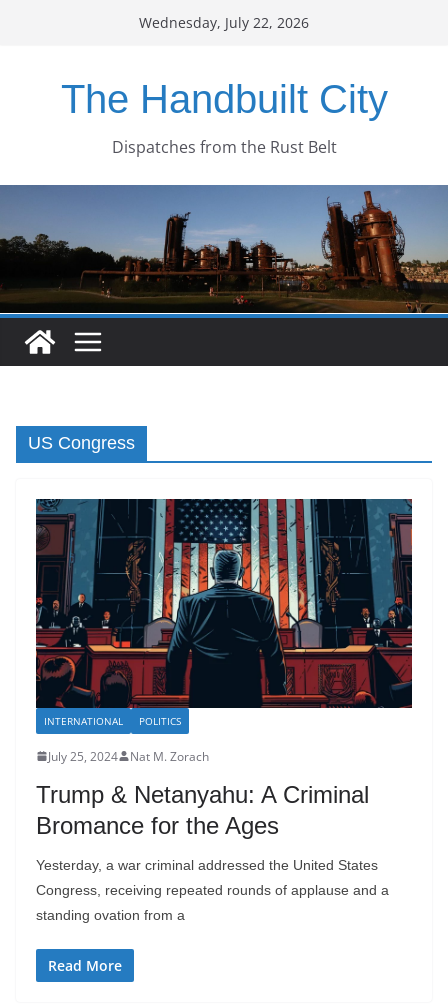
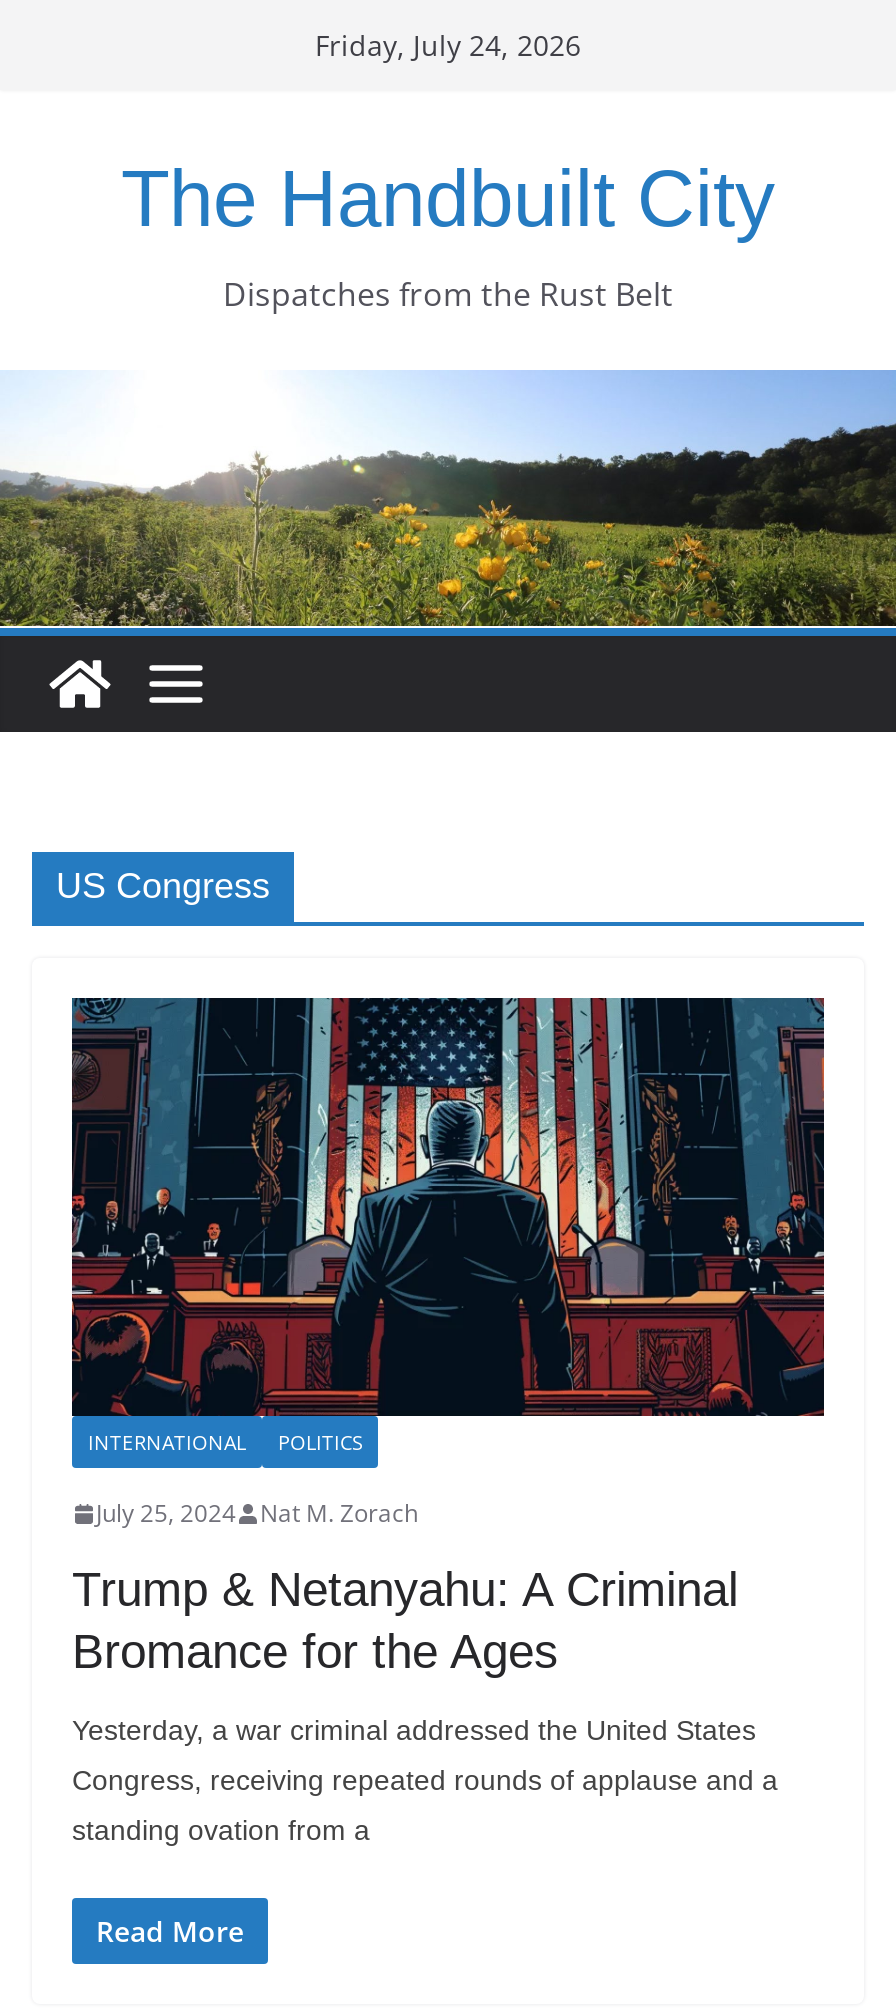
- Wednesday, July 22, 2026
+ Friday, July 24, 2026

- [image]
+ [image]
